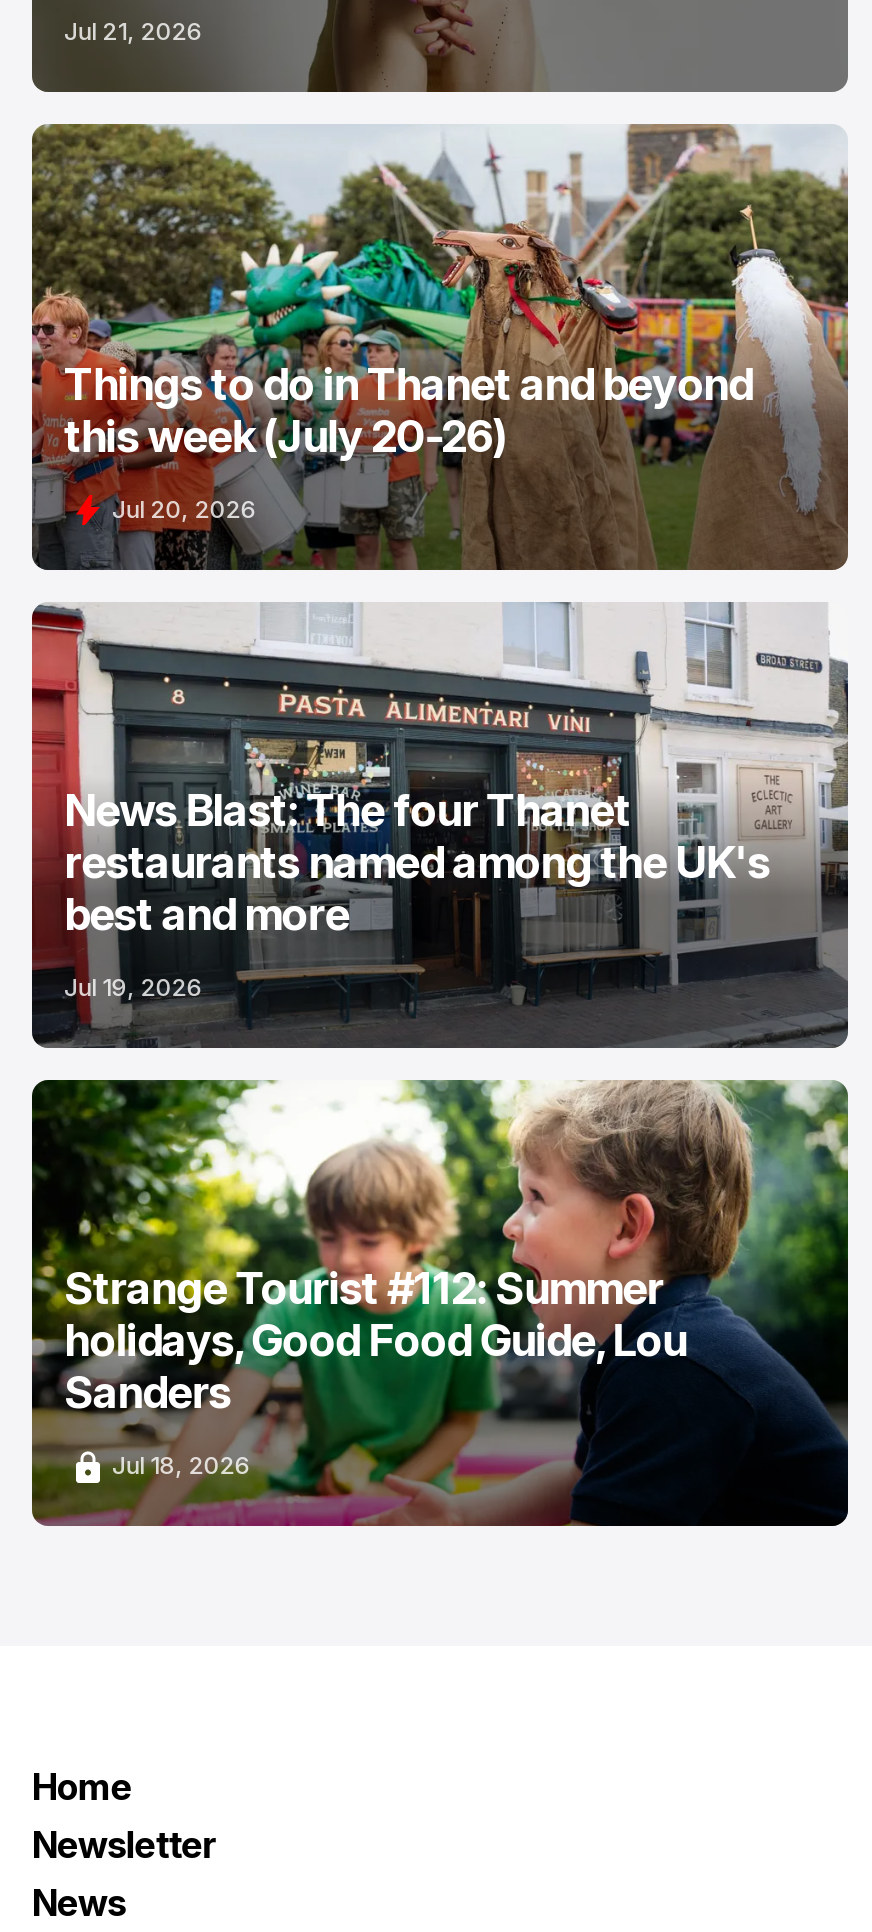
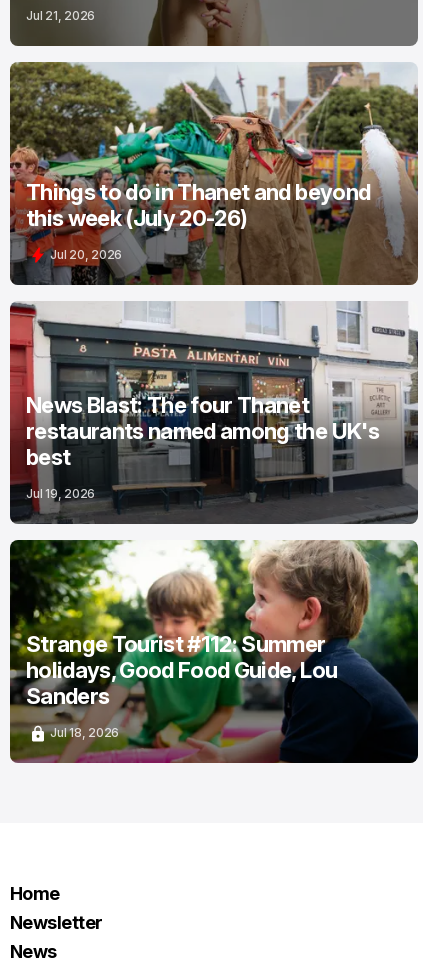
- best and more
+ best
